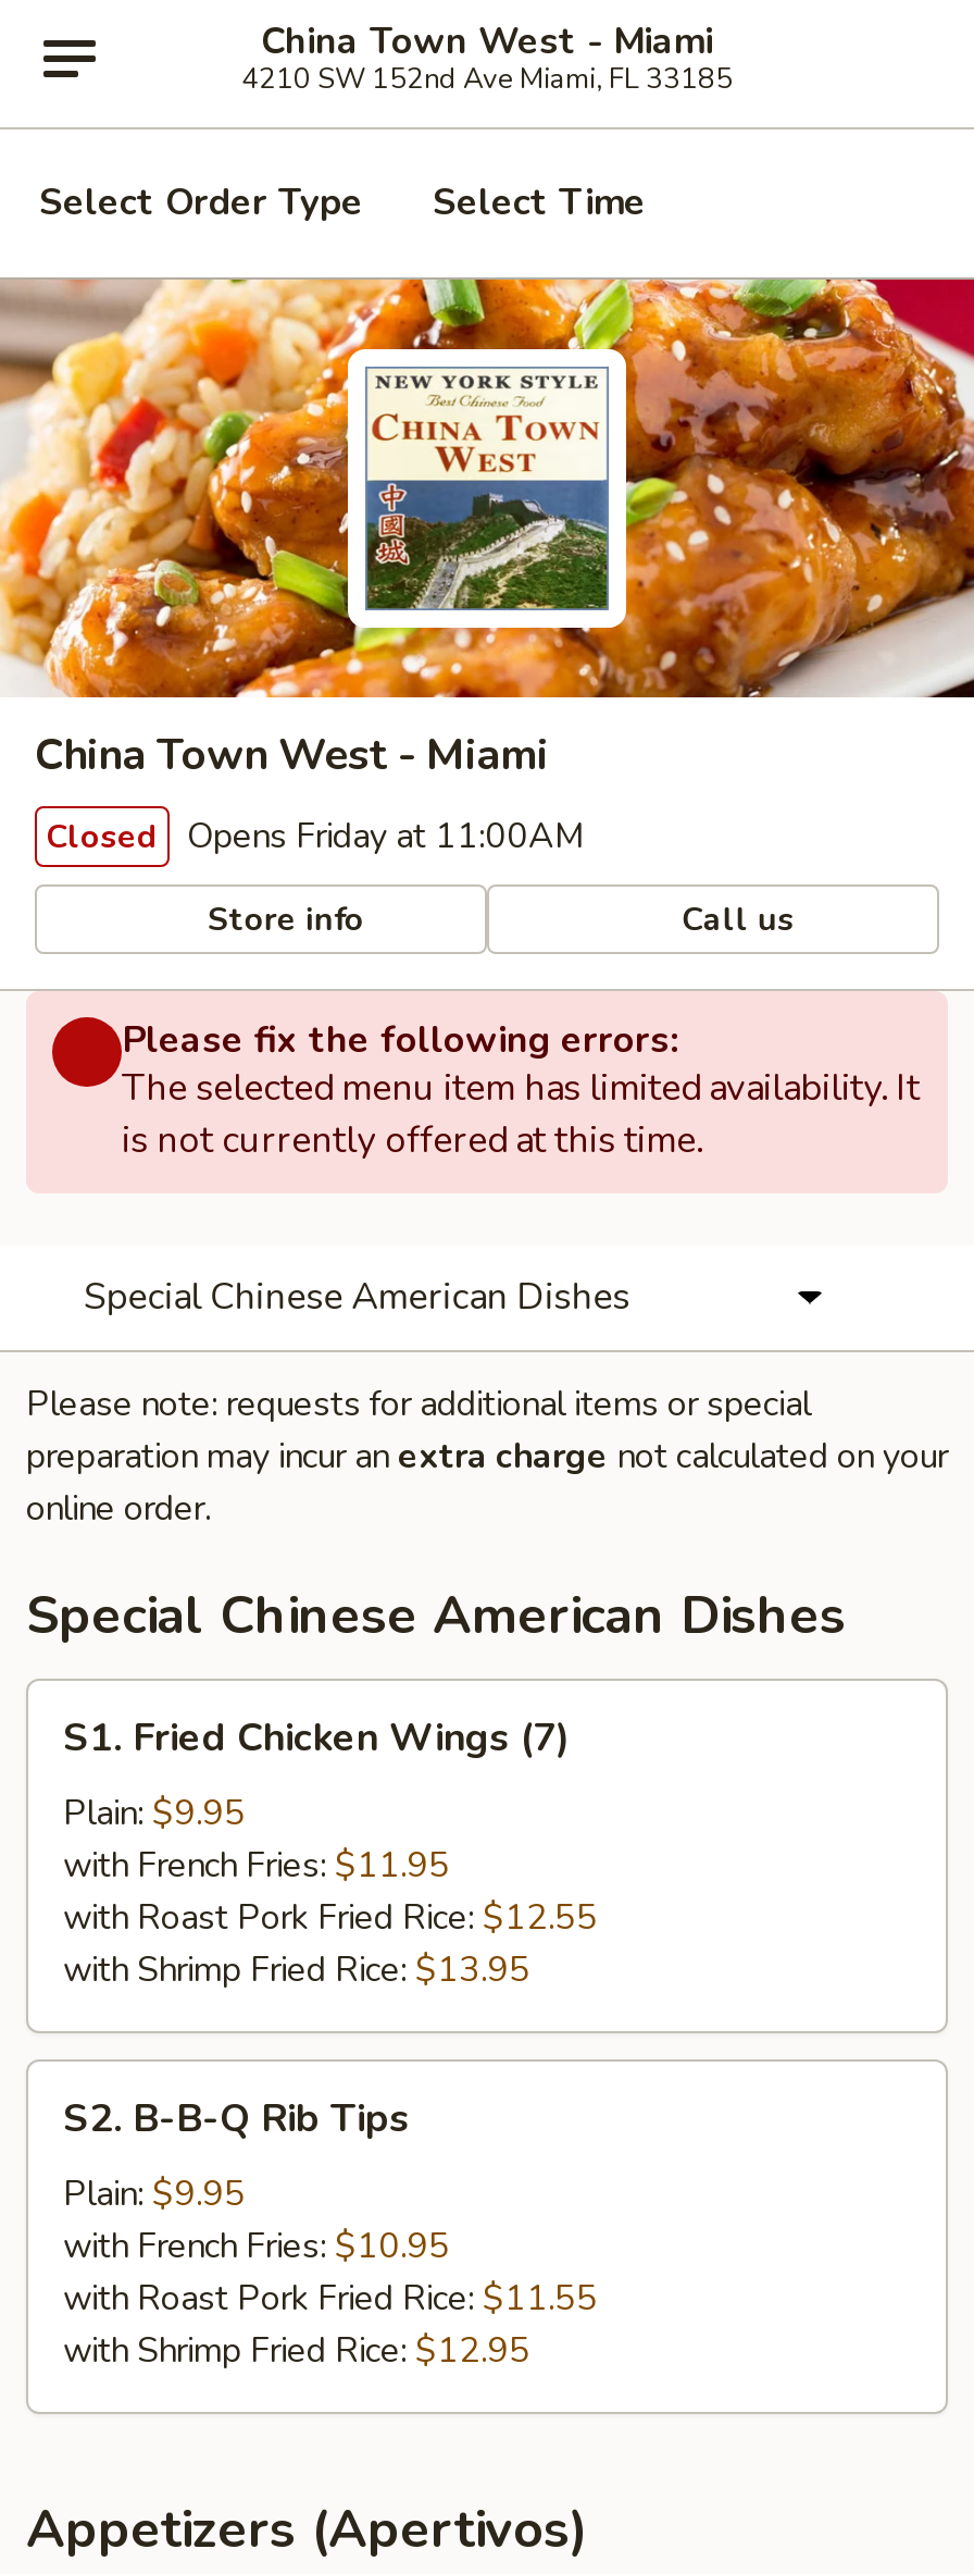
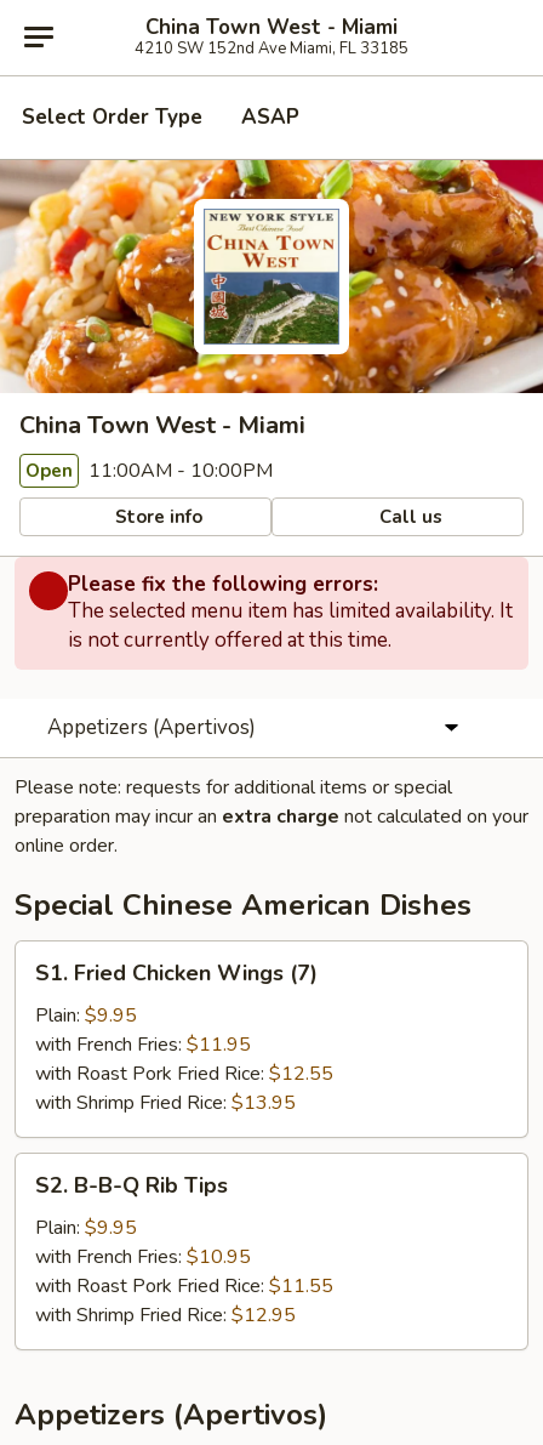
- Select Time
+ ASAP

- Closed Opens Friday at 11:00AM
+ Open 11:00AM - 10:00PM

- Special Chinese American Dishes
+ Appetizers (Apertivos)
